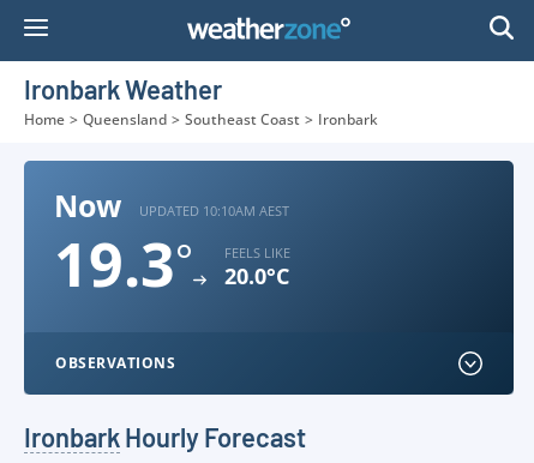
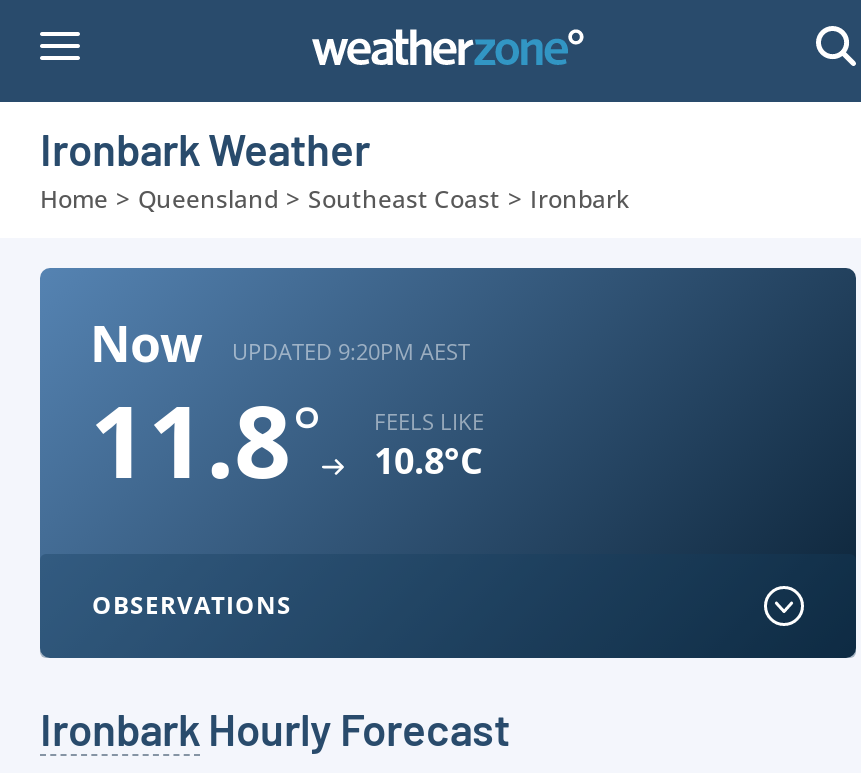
- UPDATED 10:10AM AEST
+ UPDATED 9:20PM AEST

- 19.3°
+ 11.8°

- 20.0°C
+ 10.8°C
